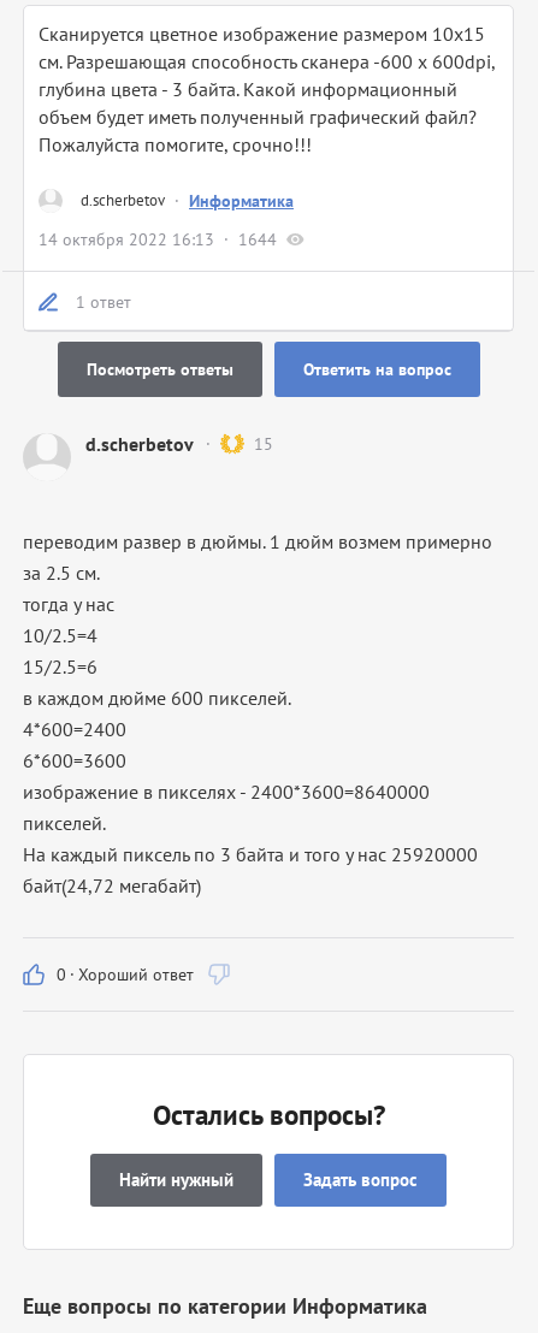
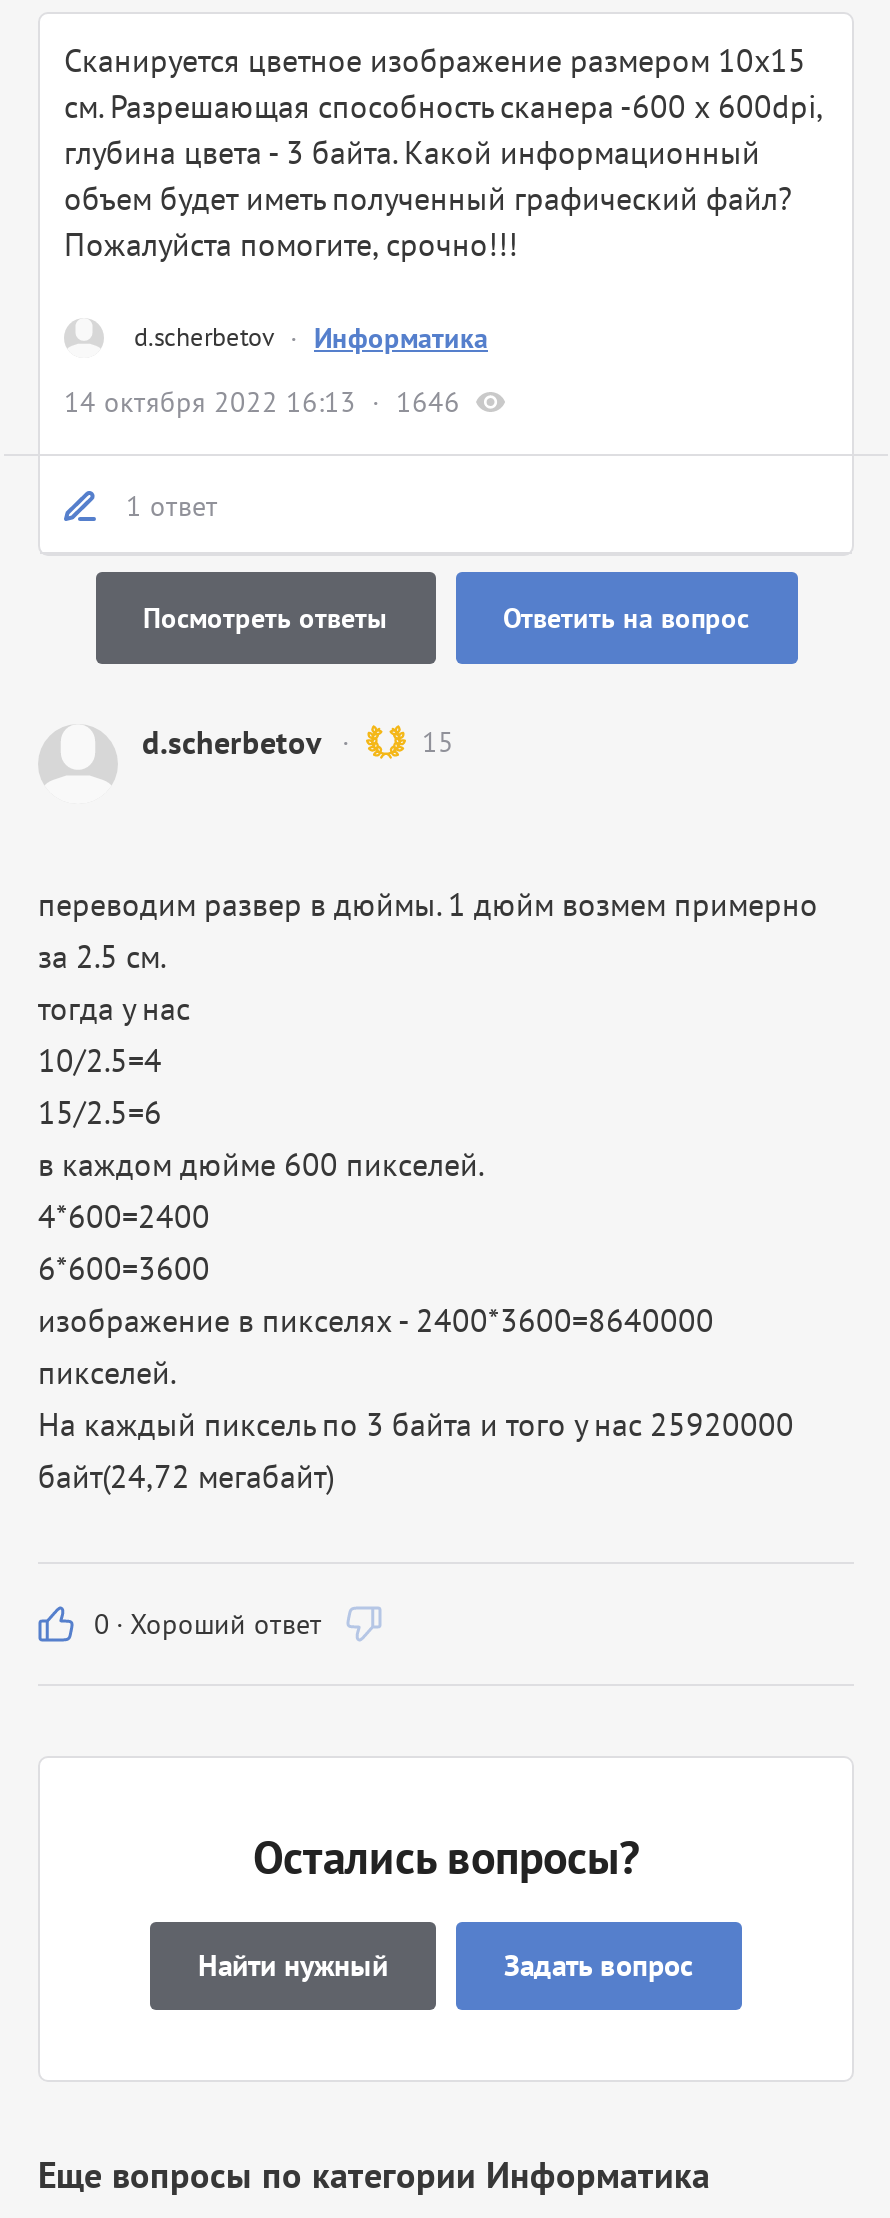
- 1644
+ 1646
